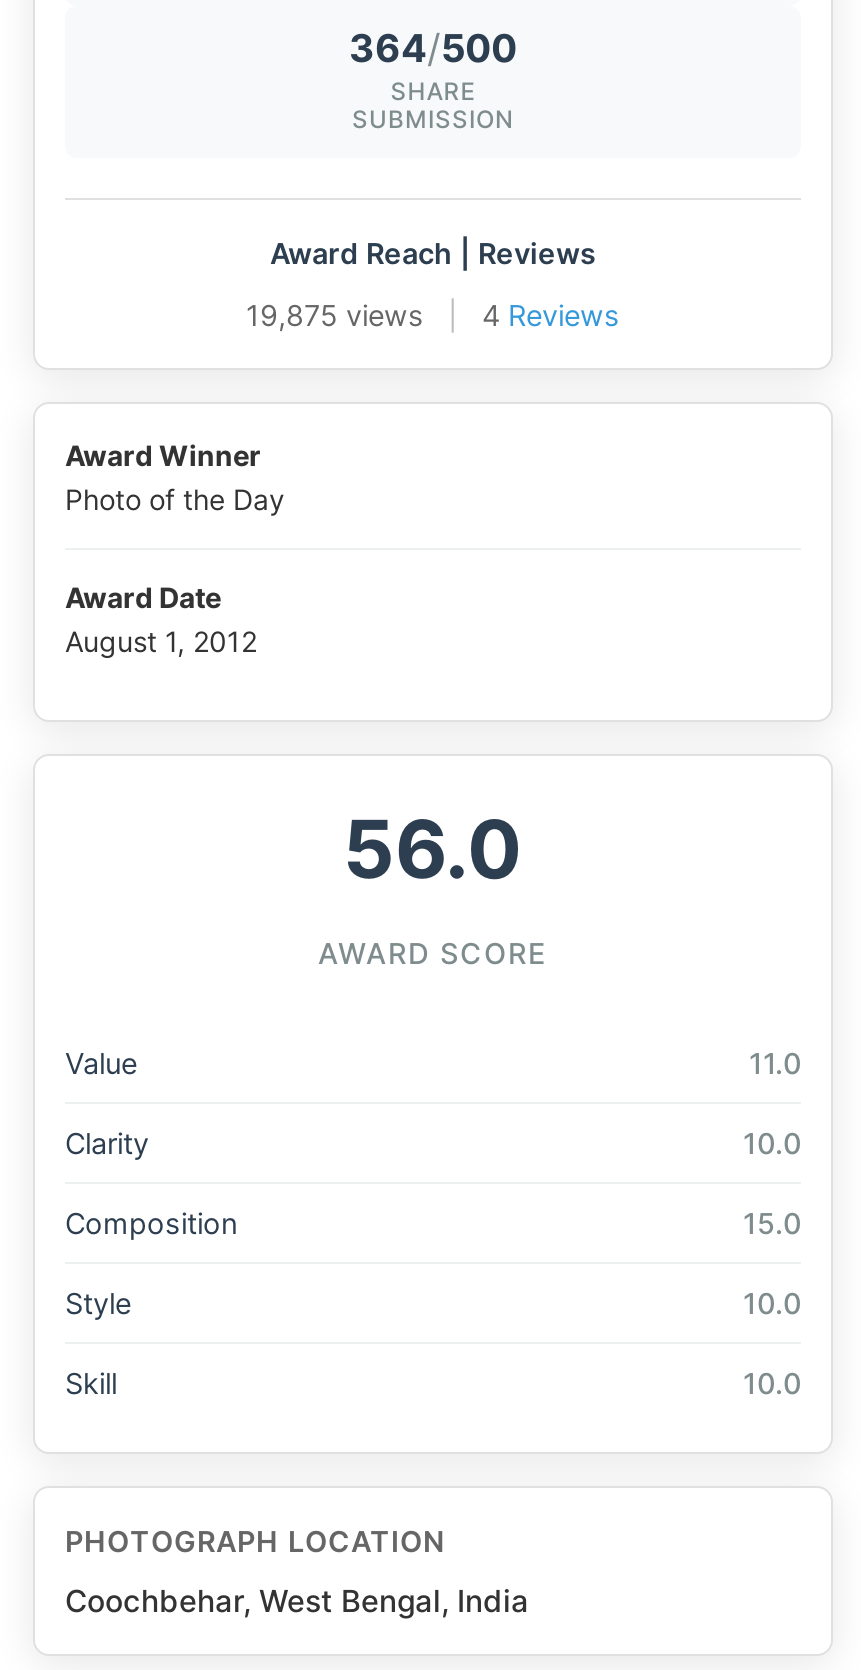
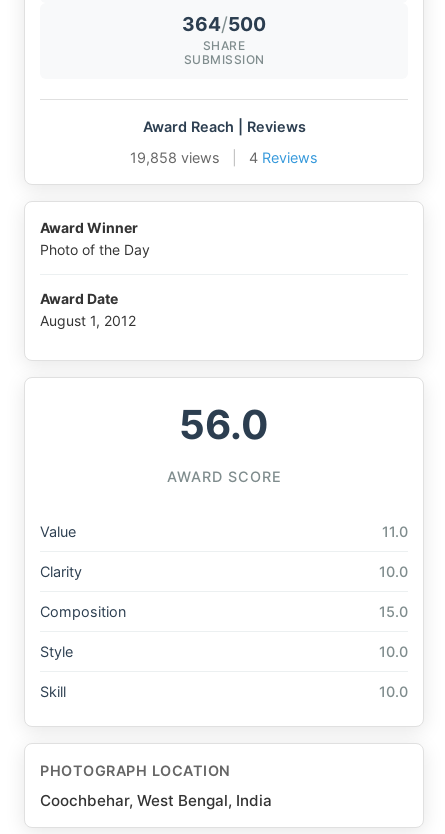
- 19,875 views
+ 19,858 views
